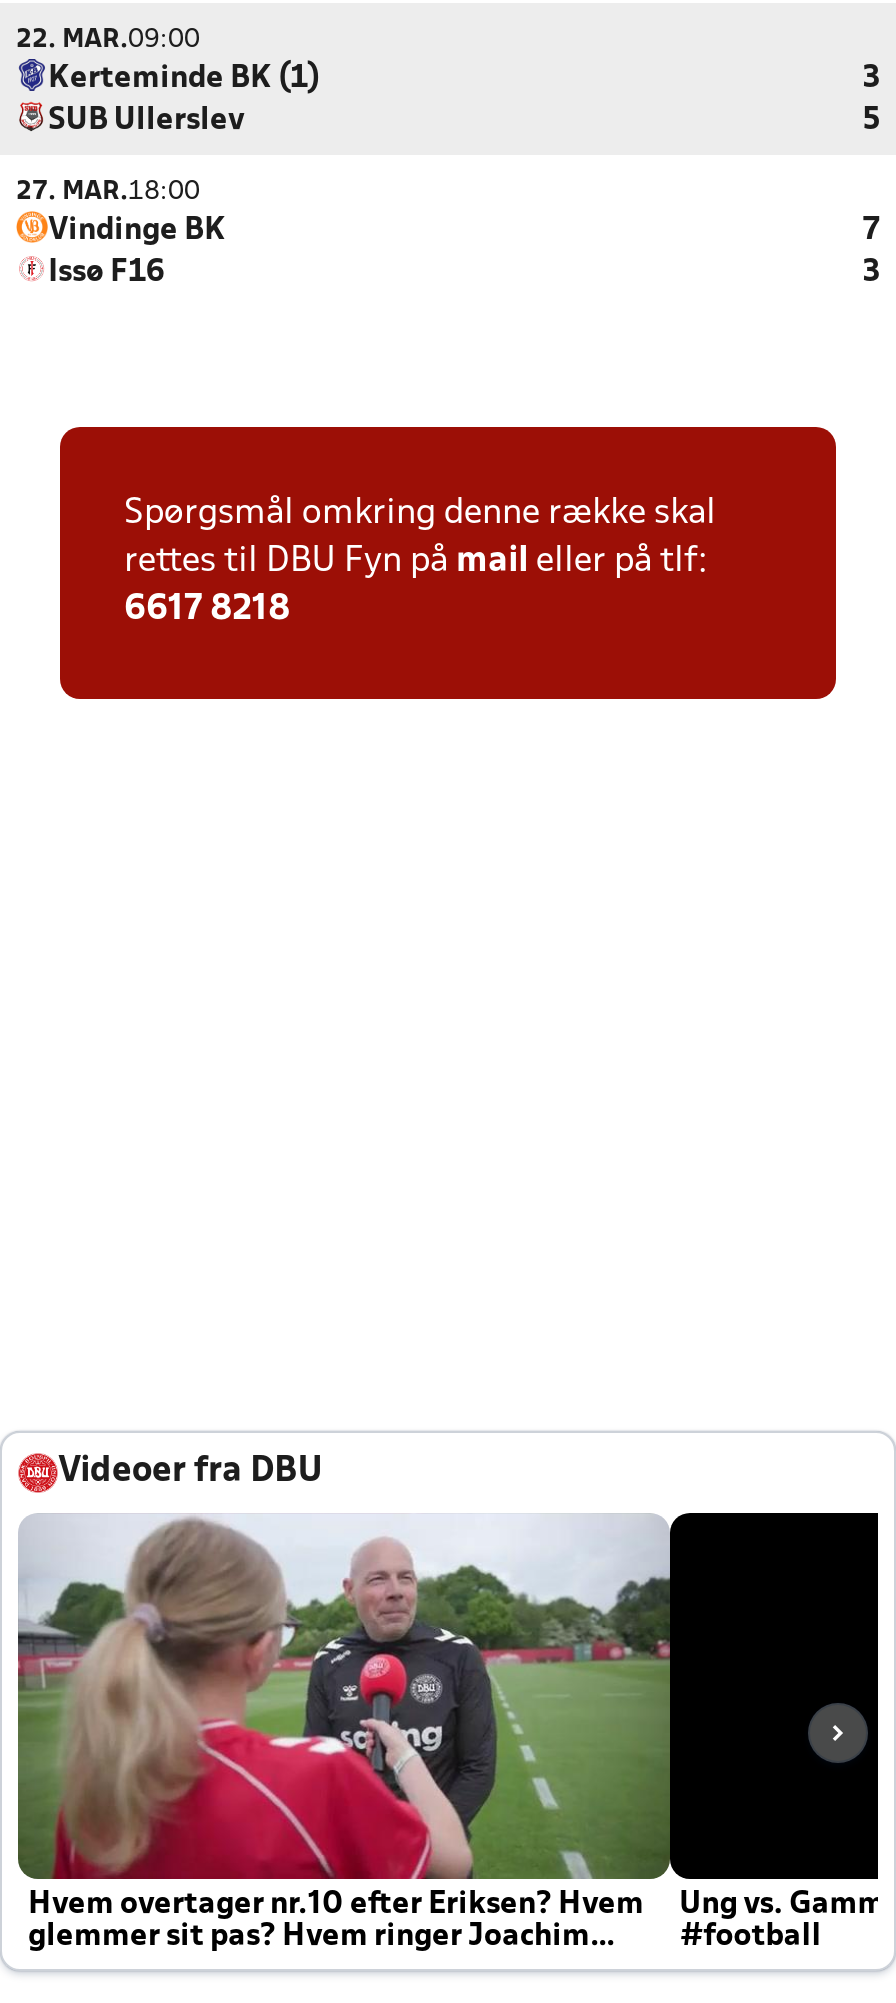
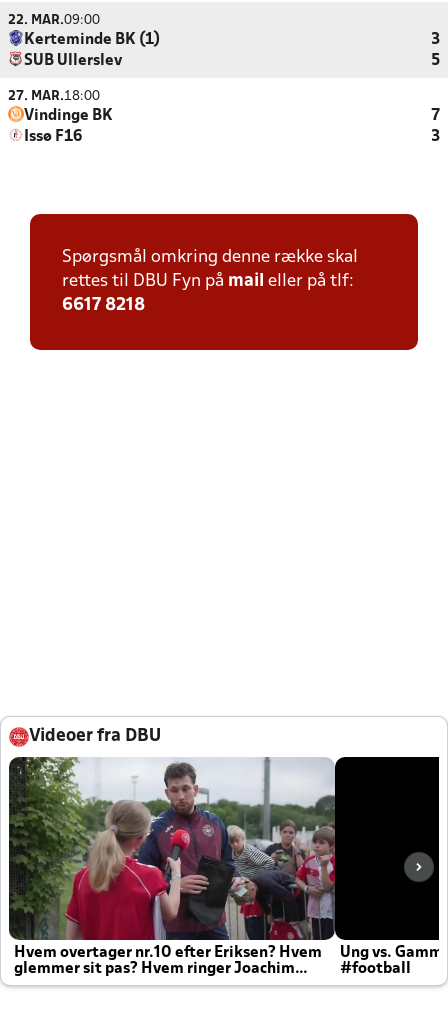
- [image]
+ [image]
